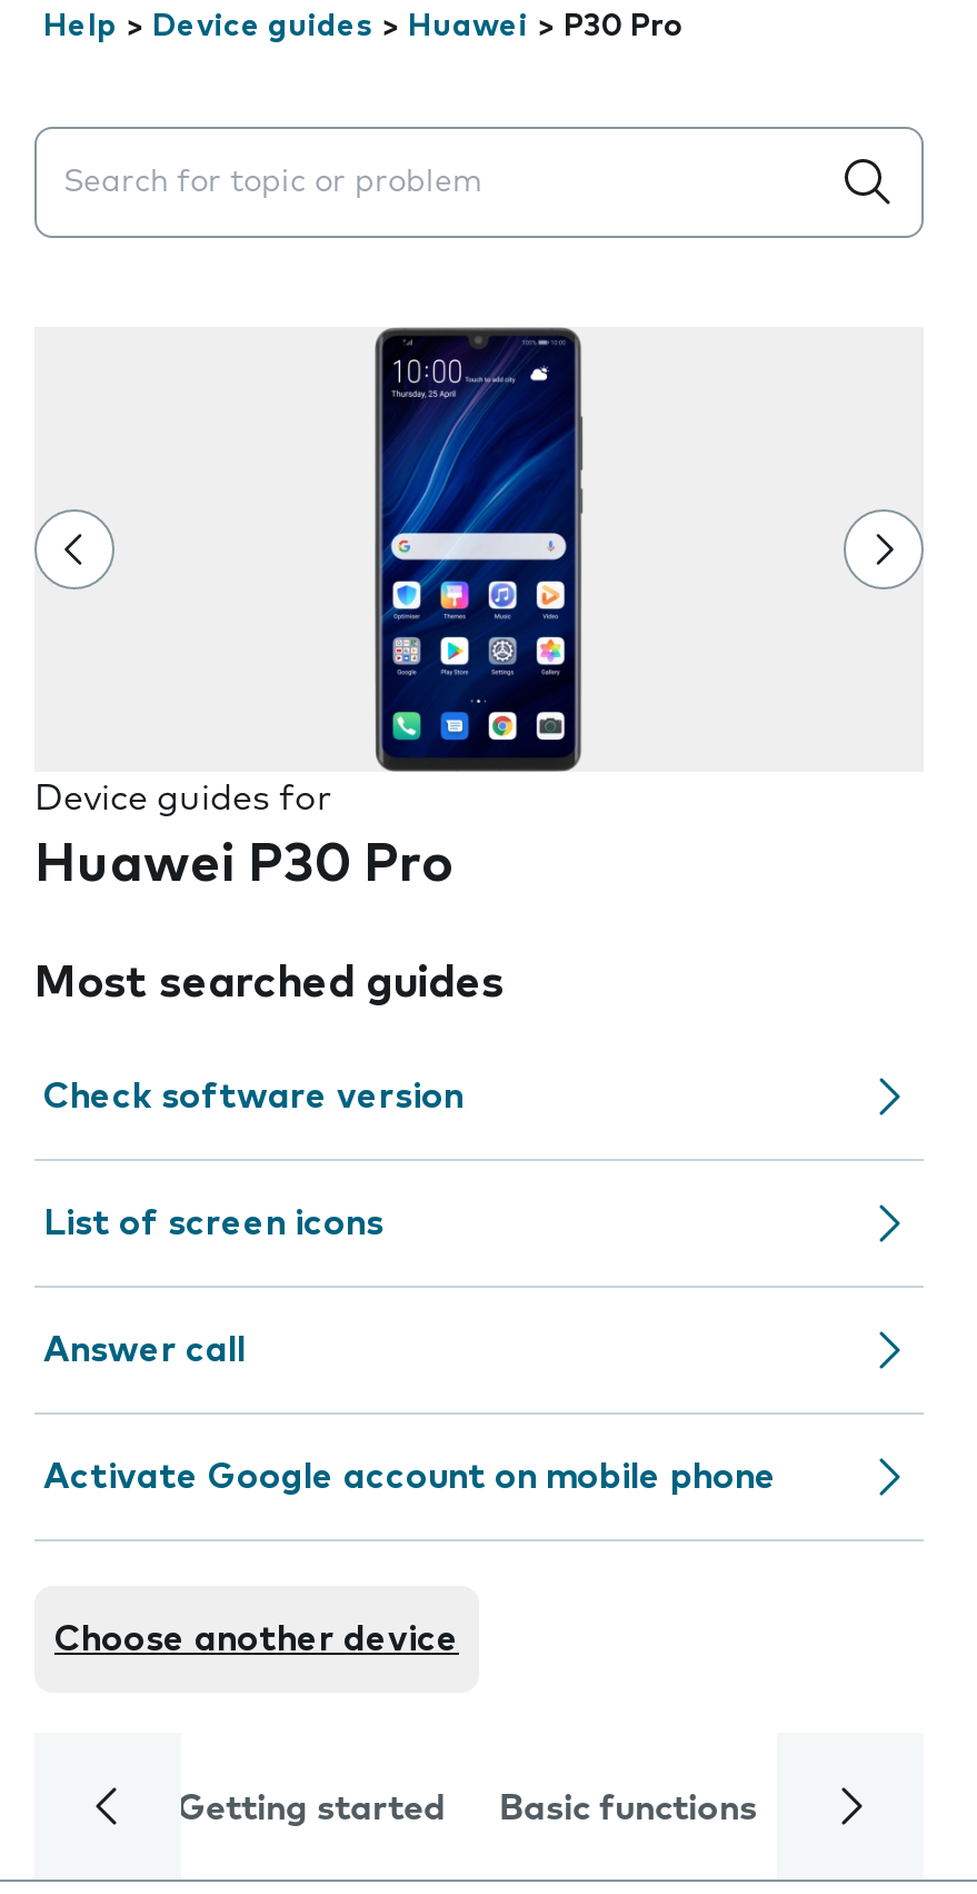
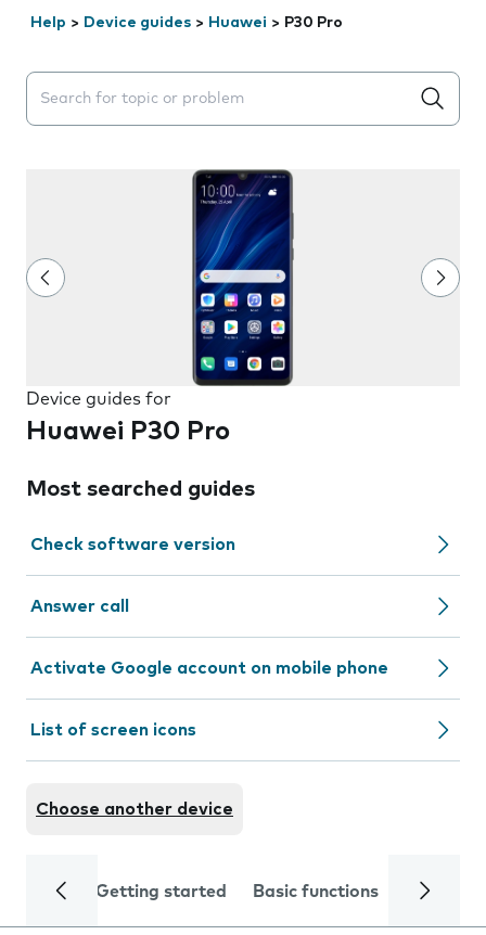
moved down: List of screen icons

moved up: Answer call | Activate Google account on mobile phone
